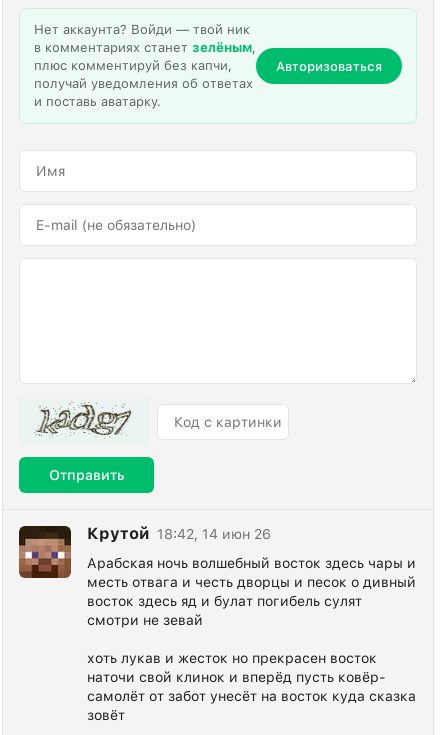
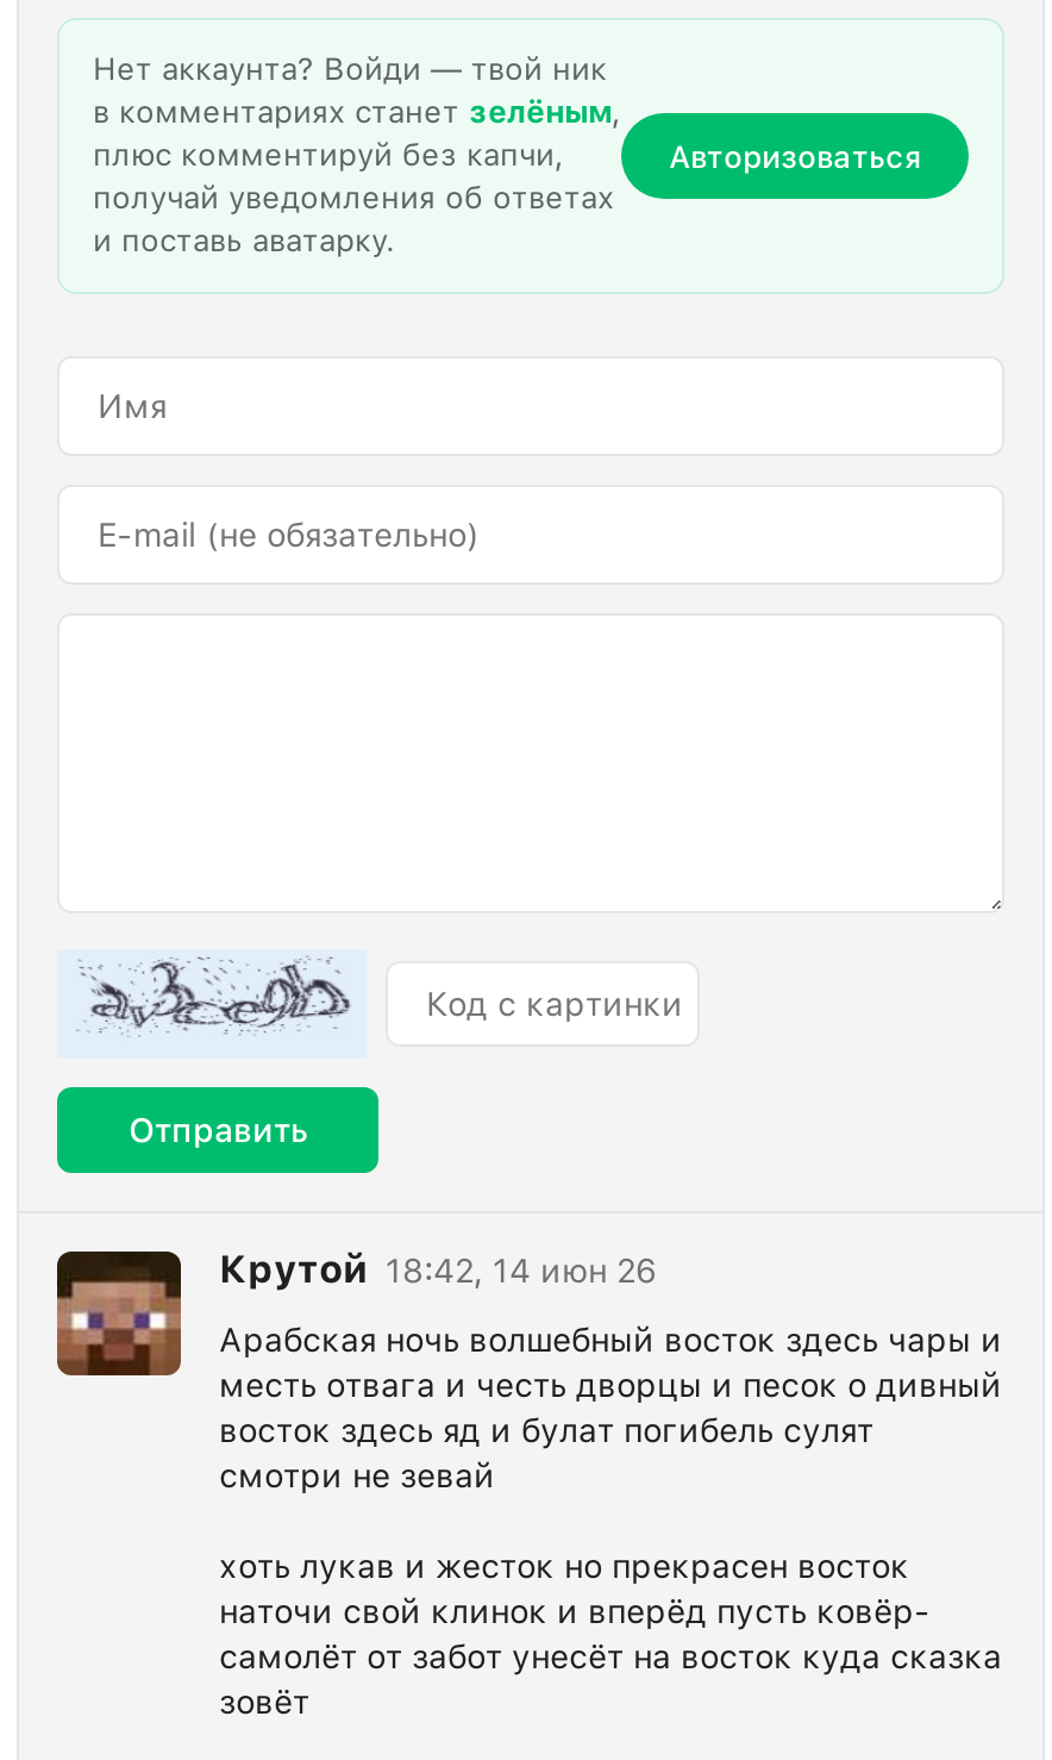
- [image]
+ [image]
